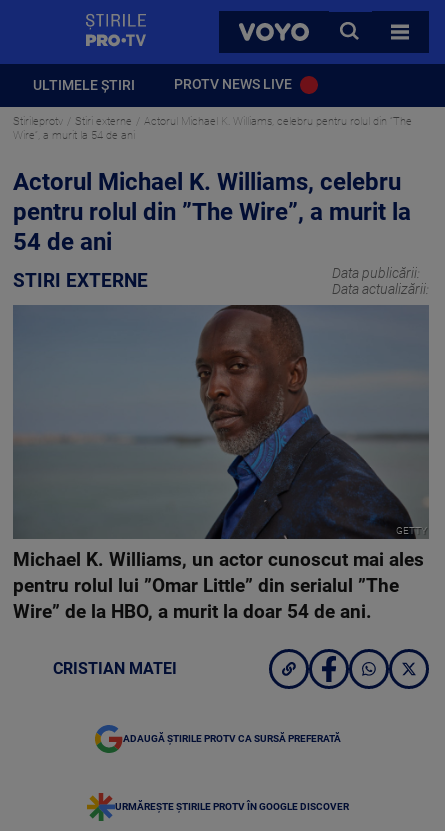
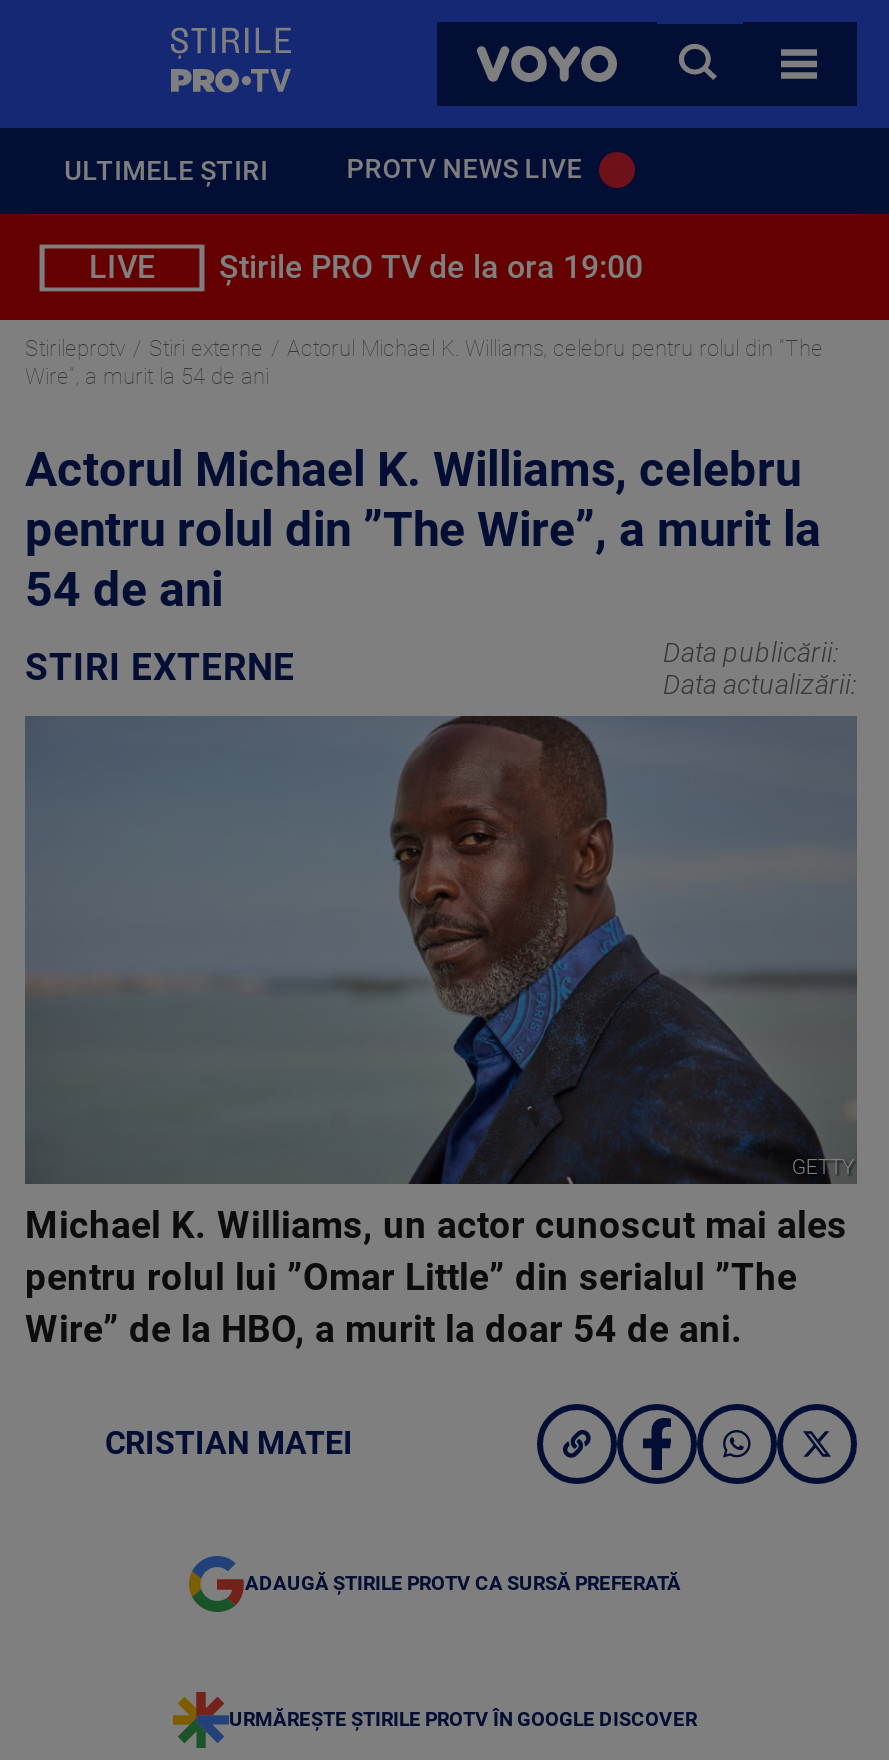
+ LIVE
+ Știrile PRO TV de la ora 19:00
